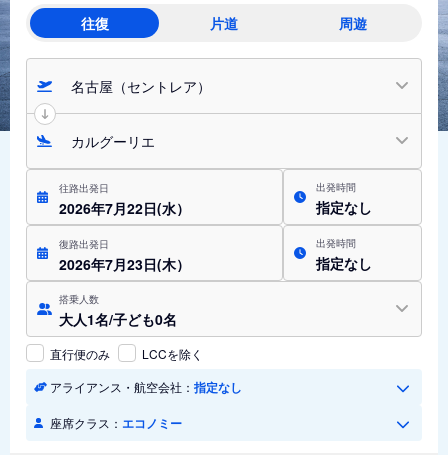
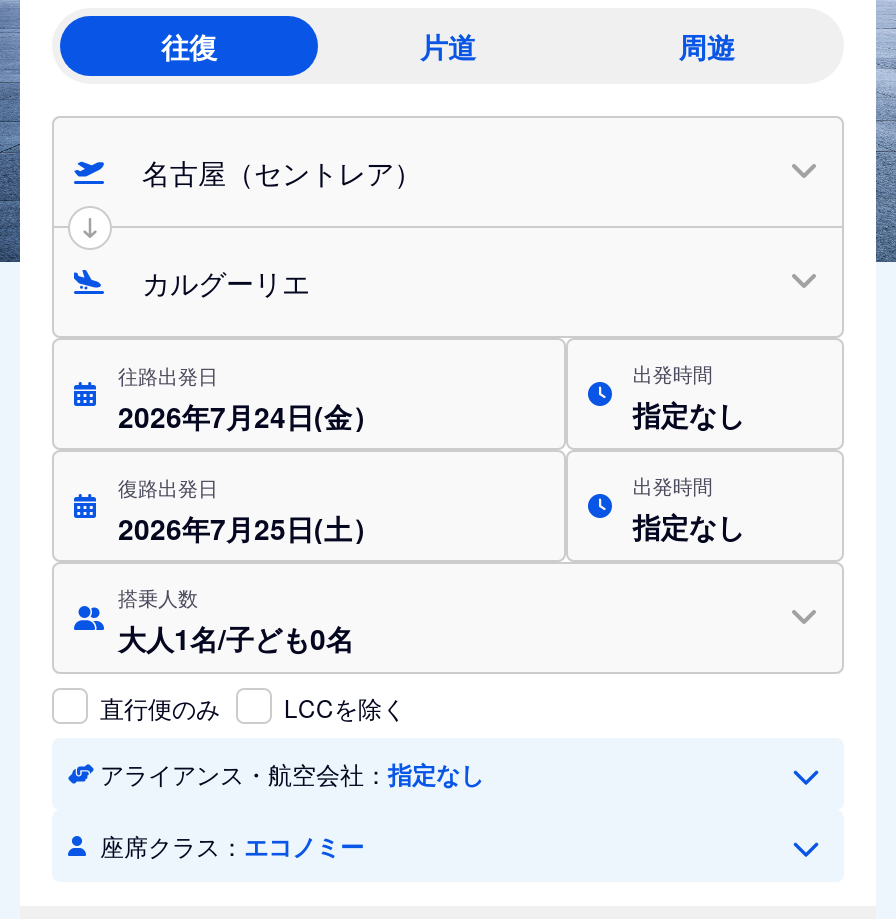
- 2026年7月22日(水）
+ 2026年7月24日(金）

- 2026年7月23日(木）
+ 2026年7月25日(土）
